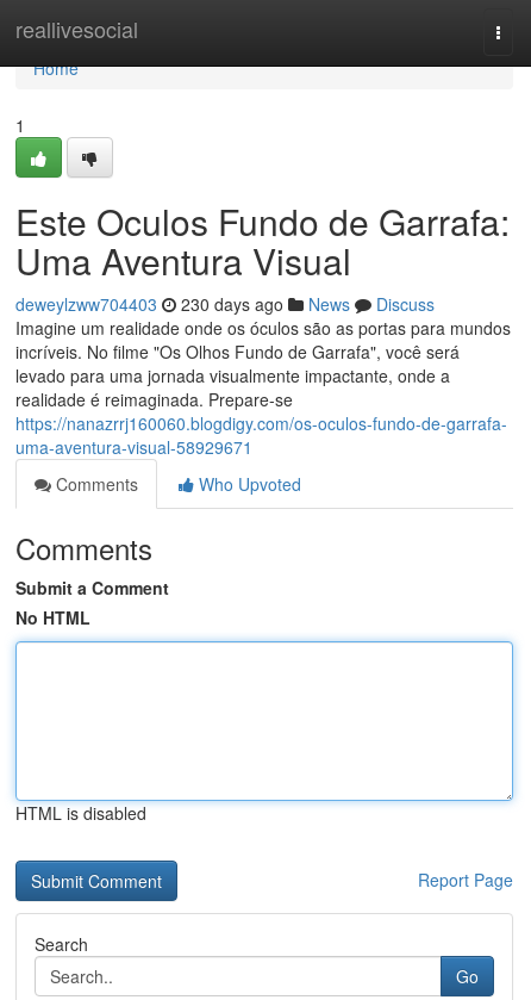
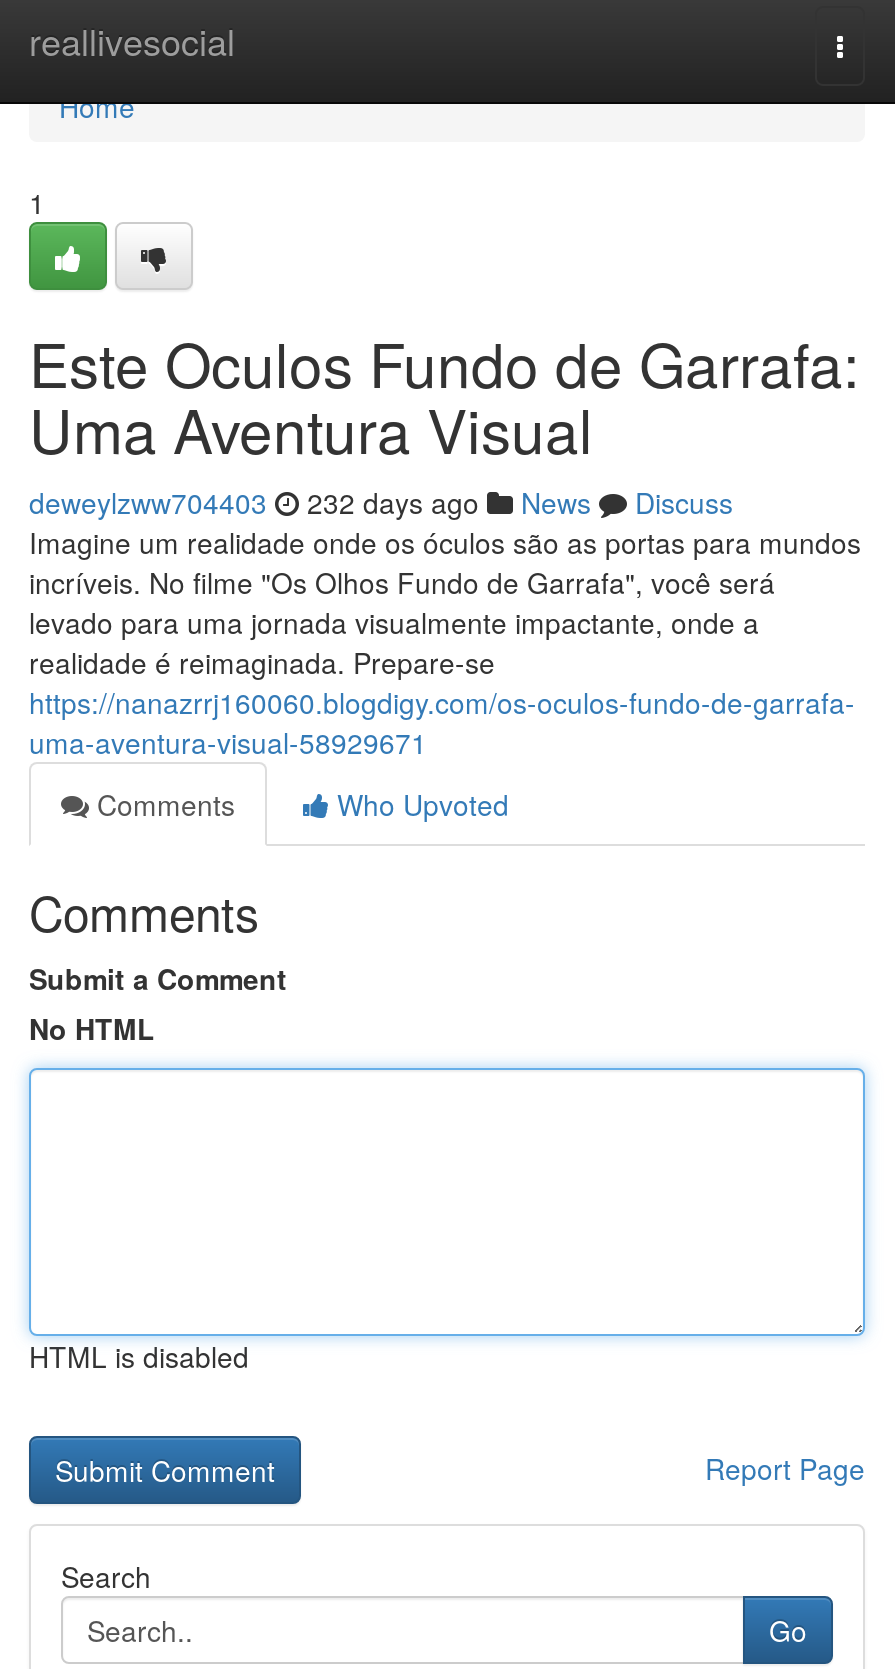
- deweylzww704403 230 days ago News Discuss
+ deweylzww704403 232 days ago News Discuss
